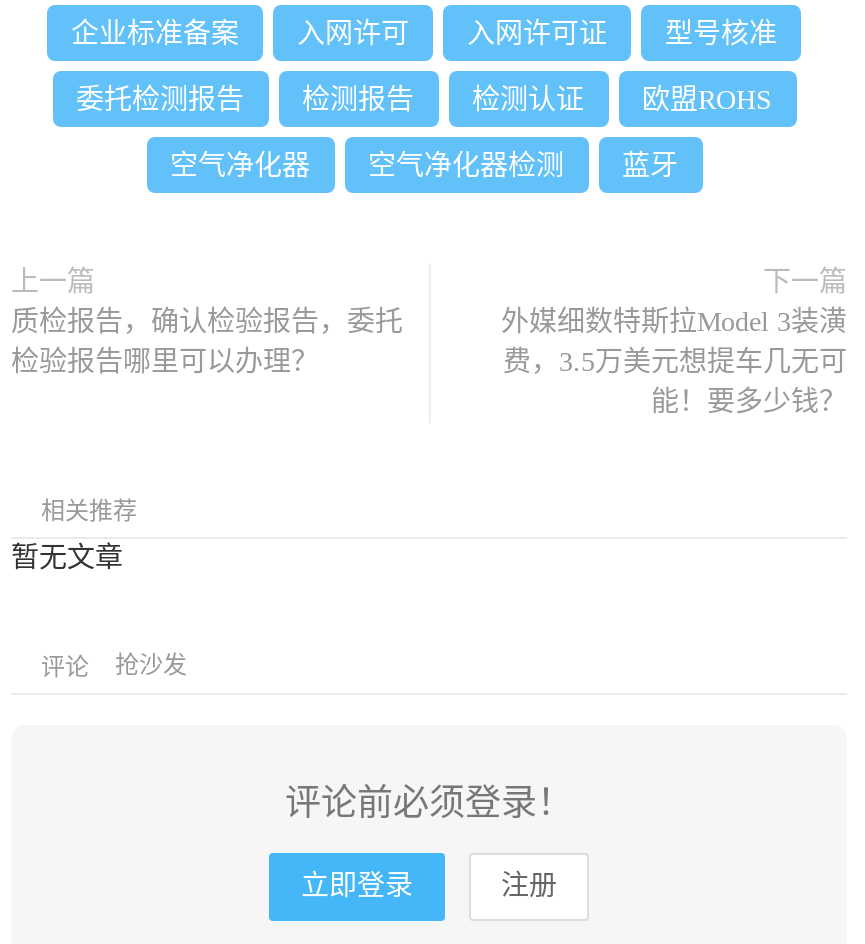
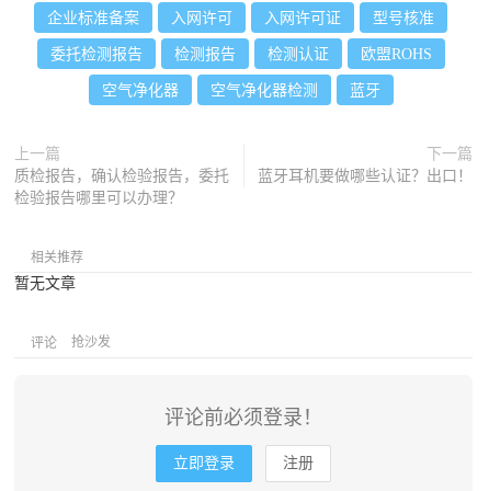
- 外媒细数特斯拉Model 3装潢
- 费，3.5万美元想提车几无可
- 能！要多少钱？
+ 蓝牙耳机要做哪些认证？出口！
